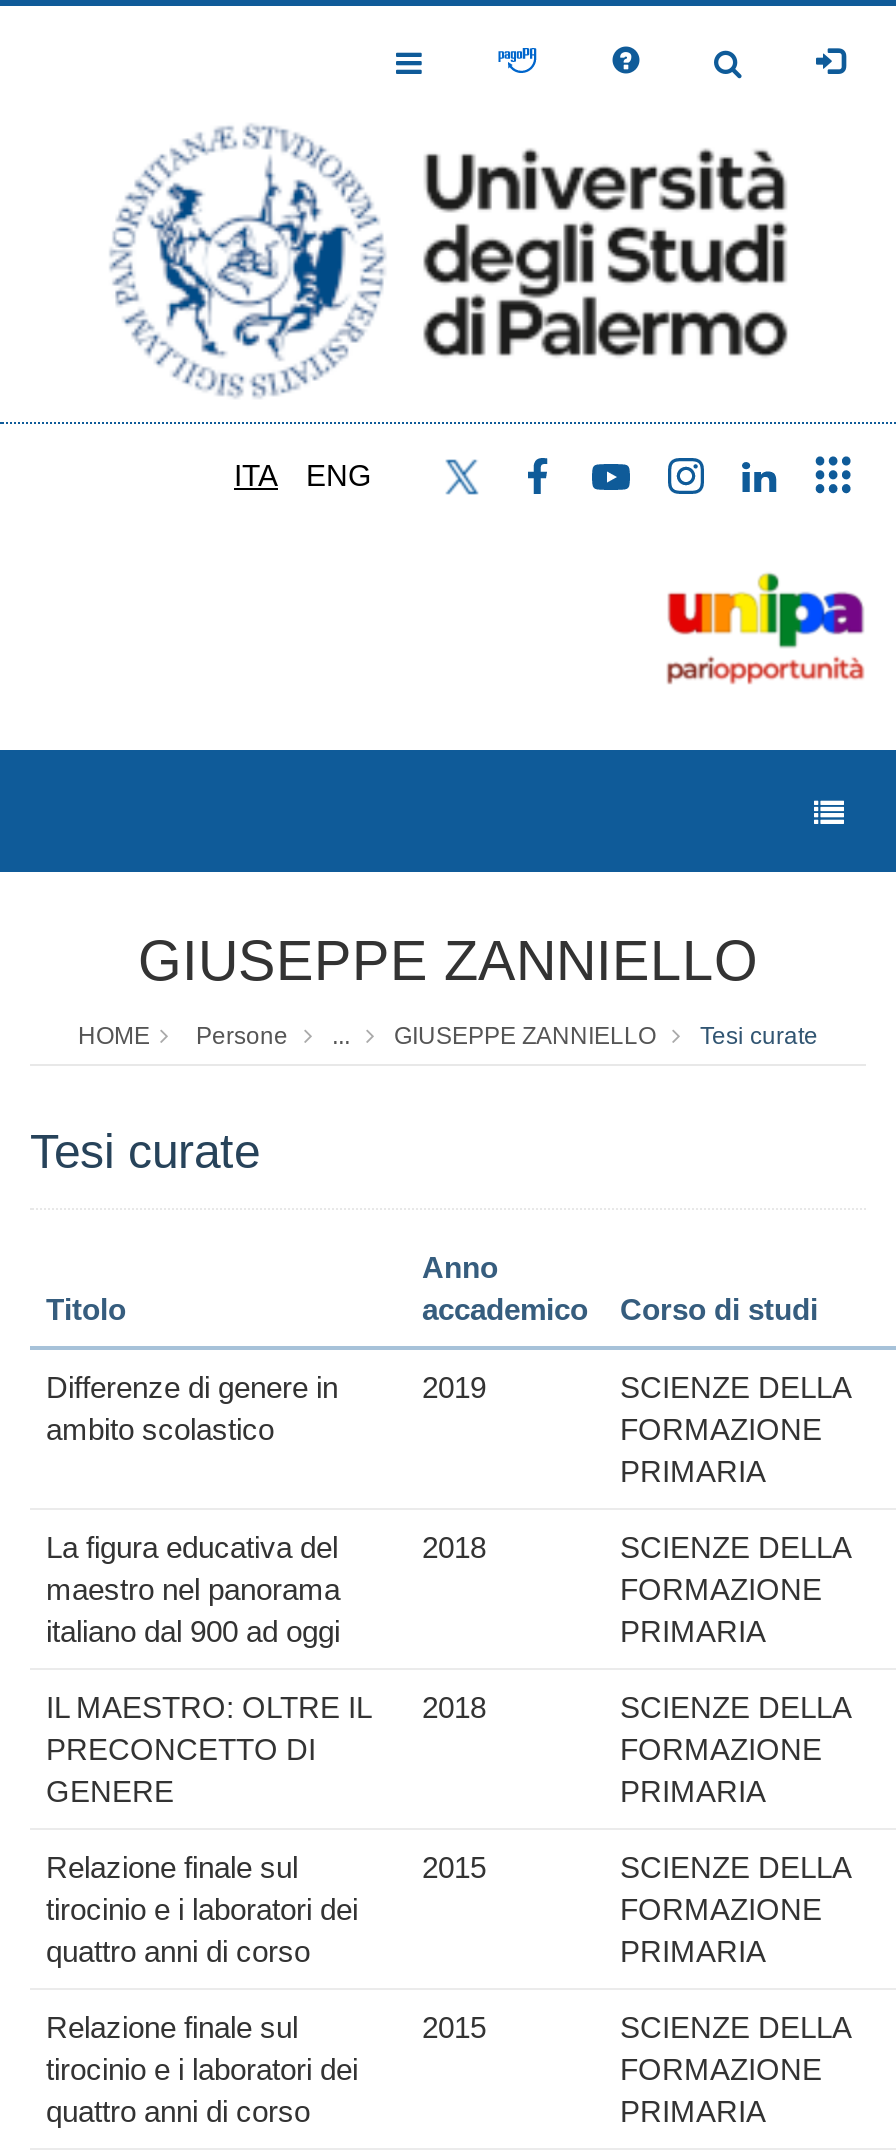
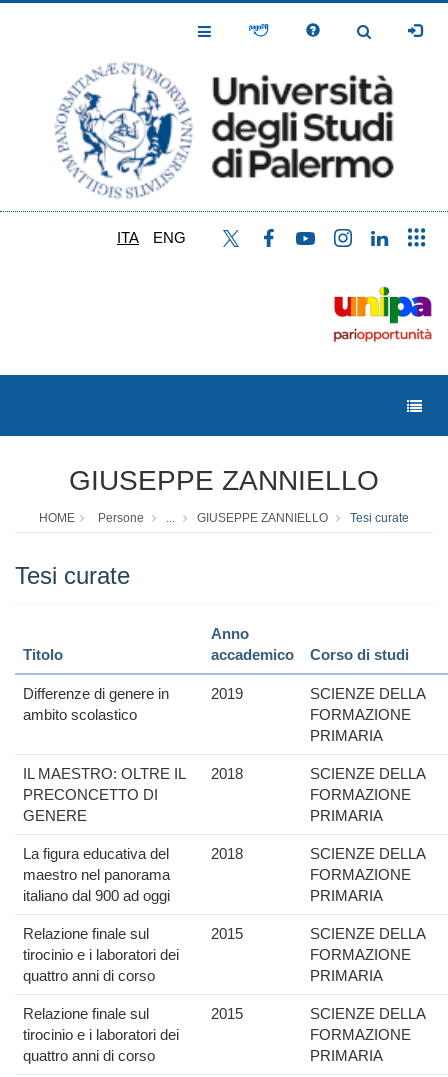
moved down: La figura educativa del | maestro nel panorama | italiano dal 900 ad oggi

moved up: IL MAESTRO: OLTRE IL | PRECONCETTO DI | GENERE
